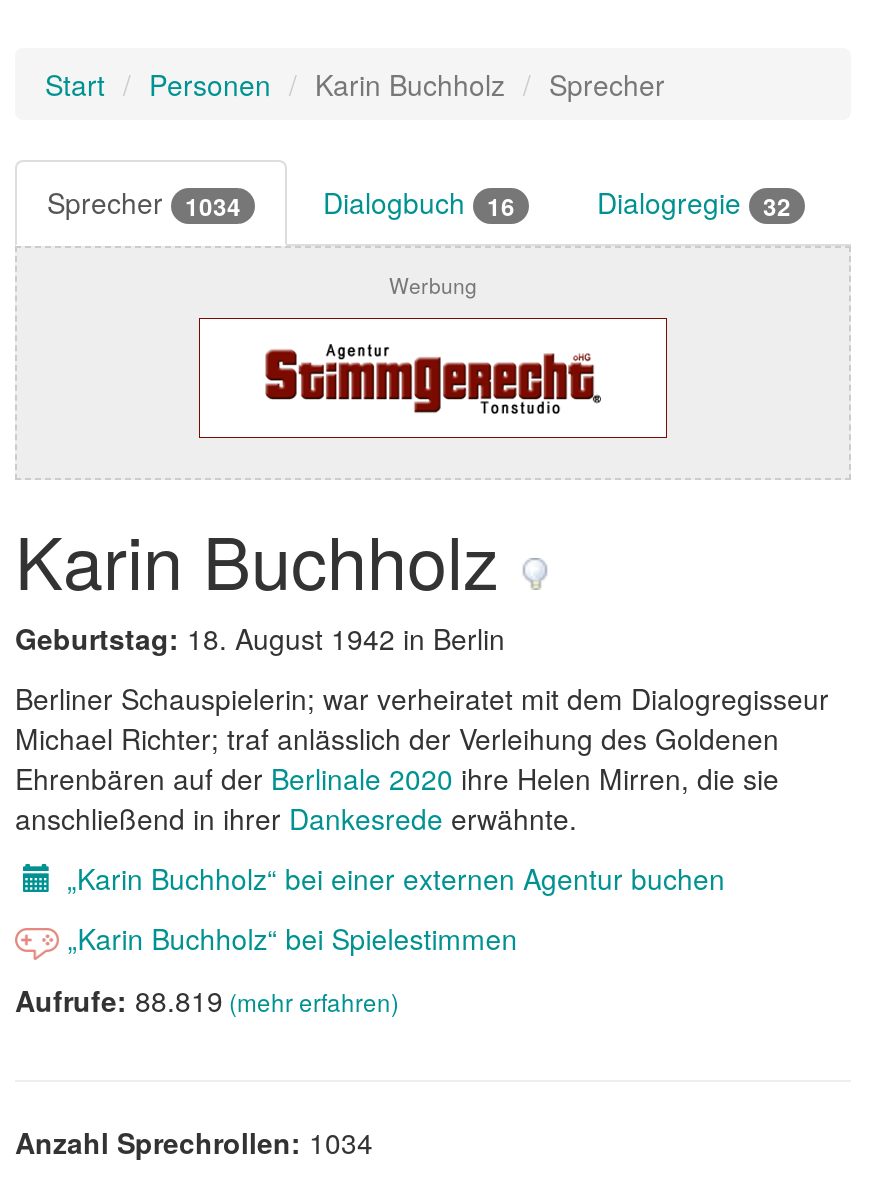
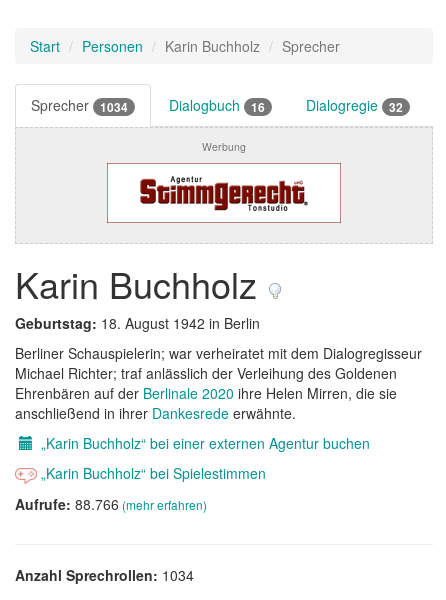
- Aufrufe: 88.819 (mehr erfahren)
+ Aufrufe: 88.766 (mehr erfahren)
